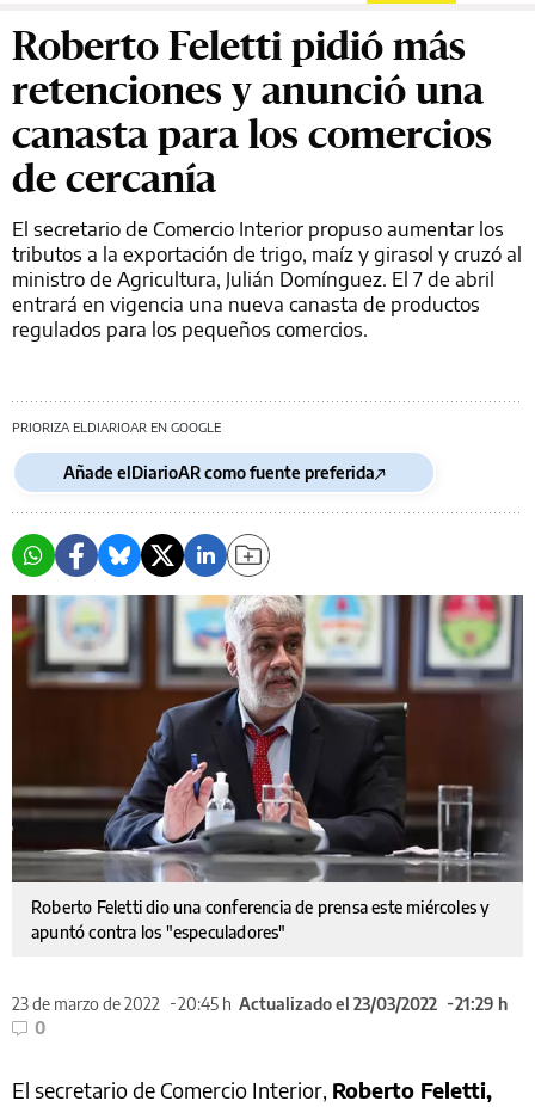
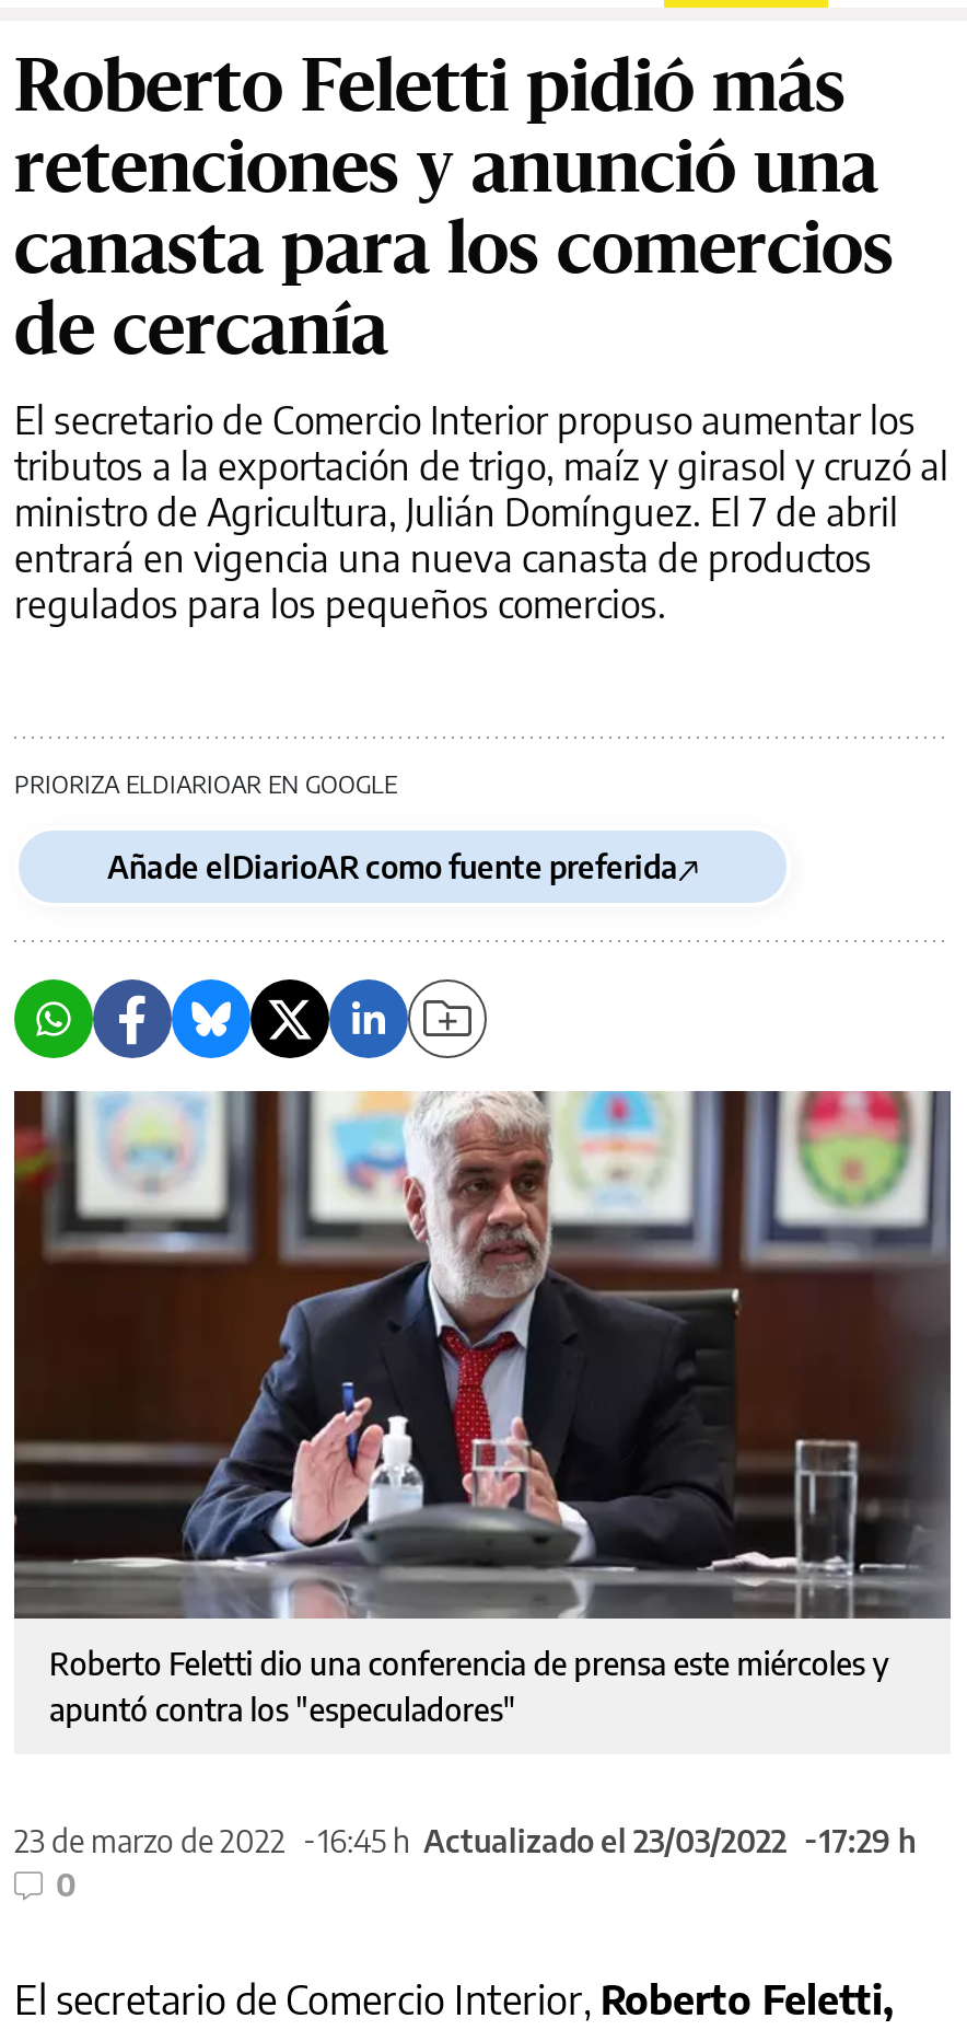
- 20:45 h Actualizado el 23/03/2022
+ 16:45 h Actualizado el 23/03/2022

- 21:29 h
+ 17:29 h
